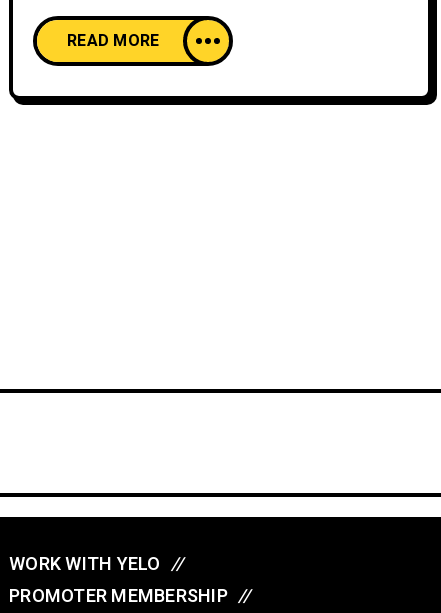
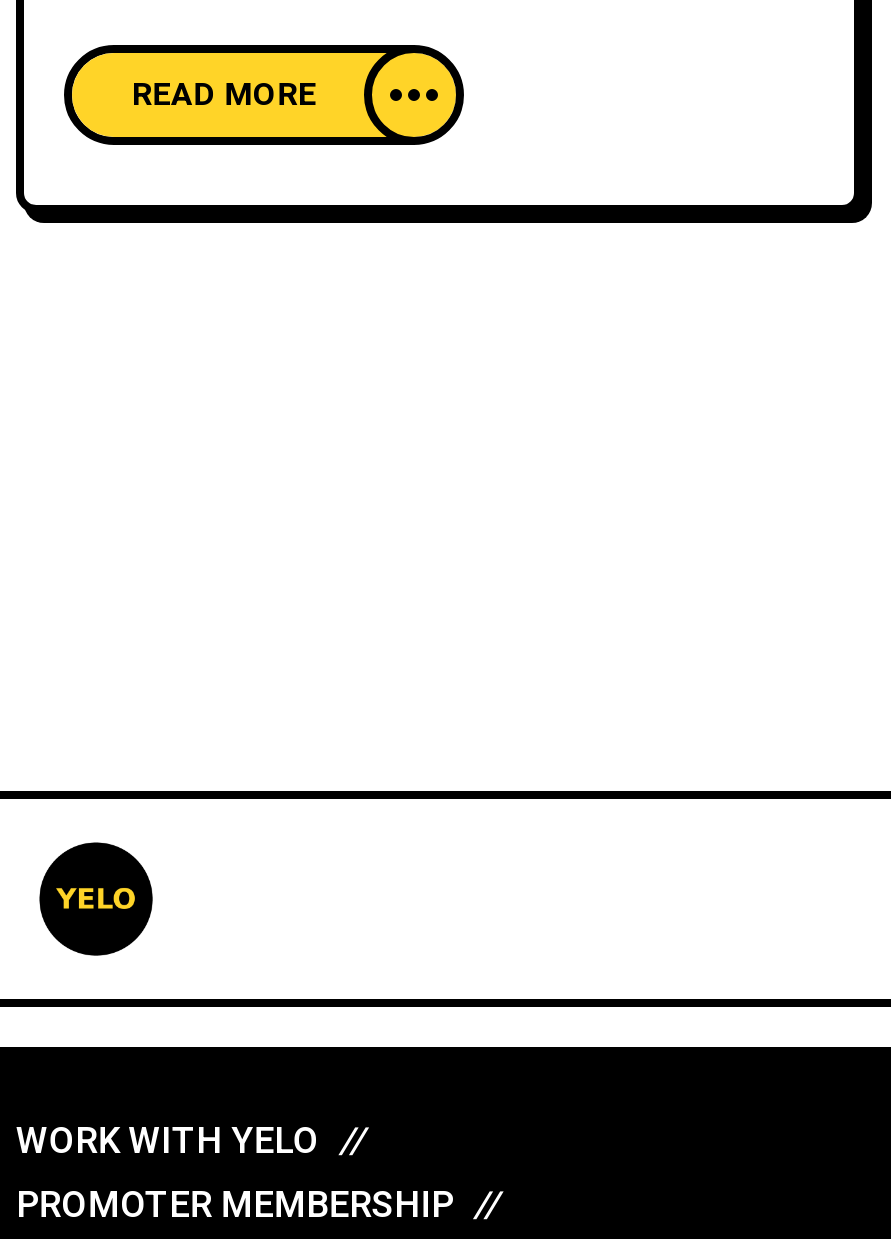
+ [image]
